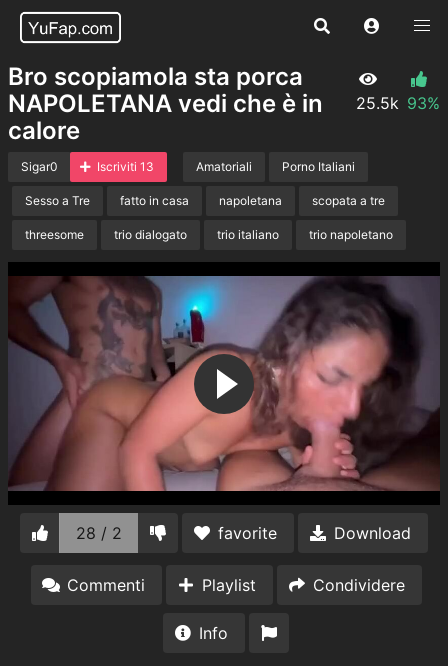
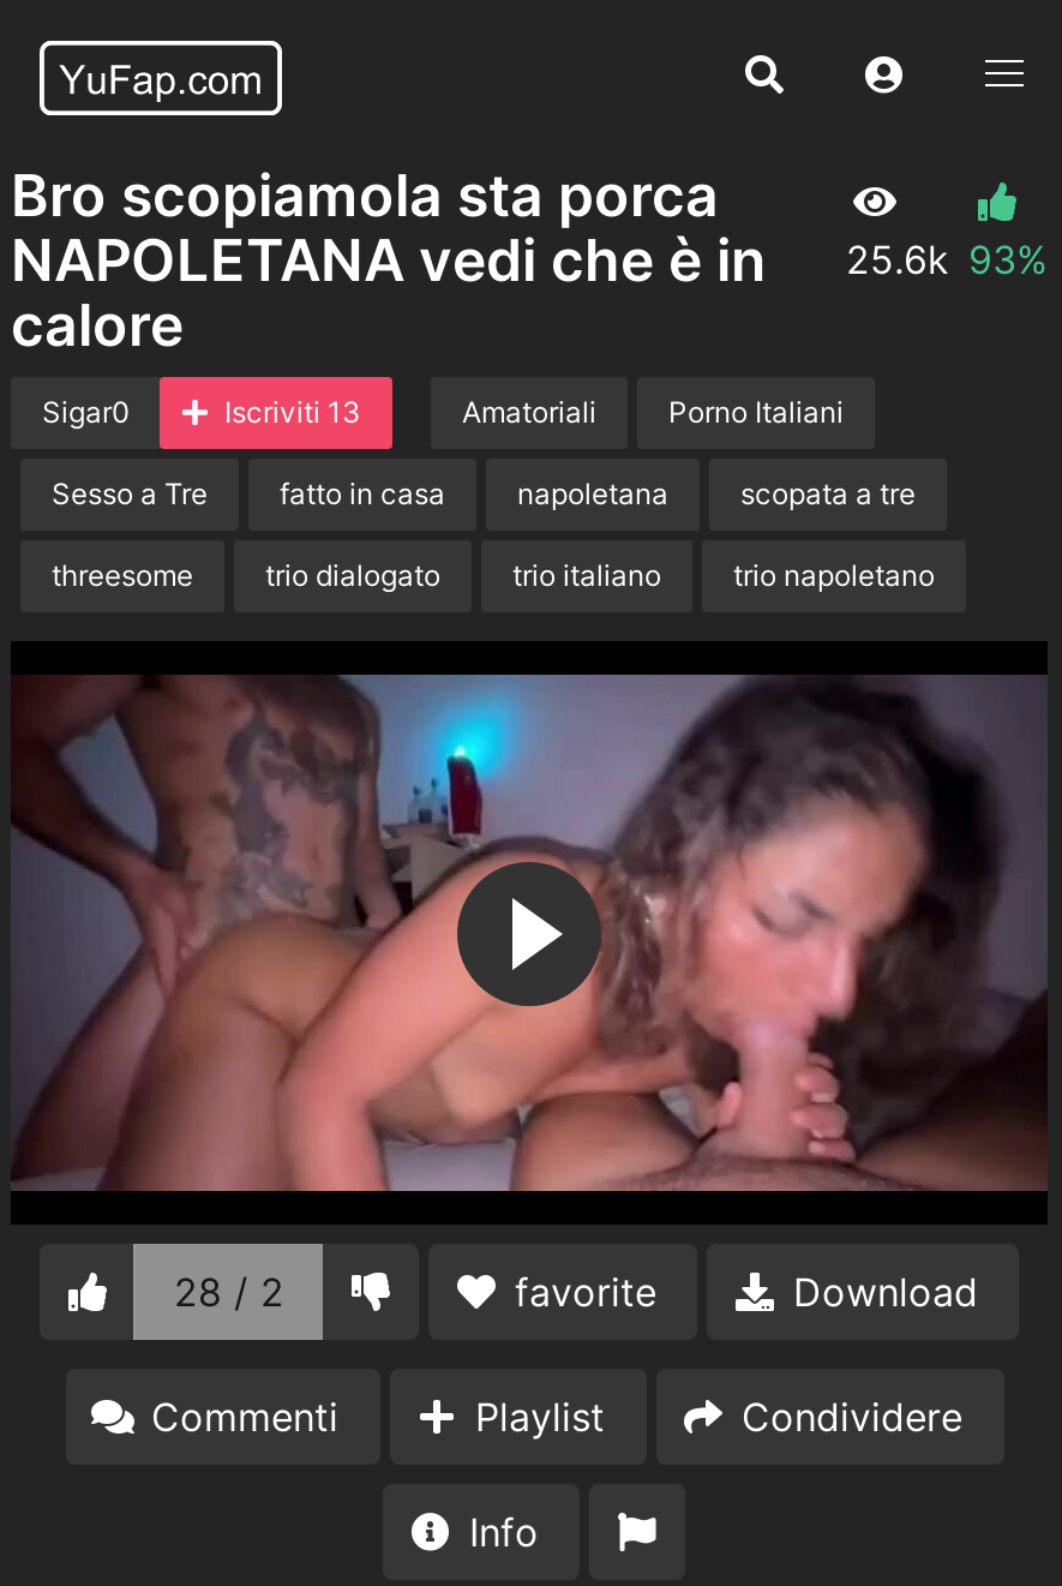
- NAPOLETANA vedi che è in 25.5k 93%
+ NAPOLETANA vedi che è in 25.6k 93%
